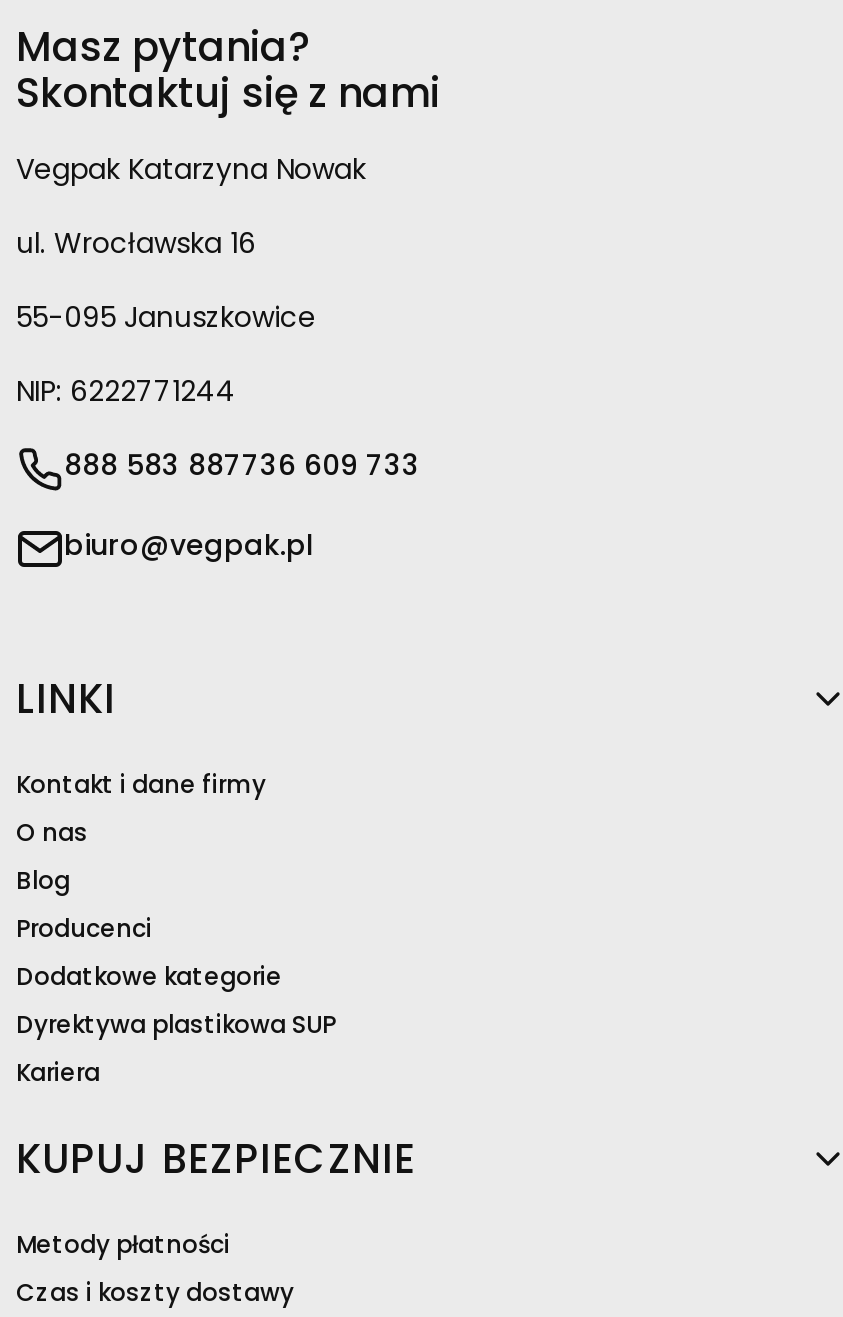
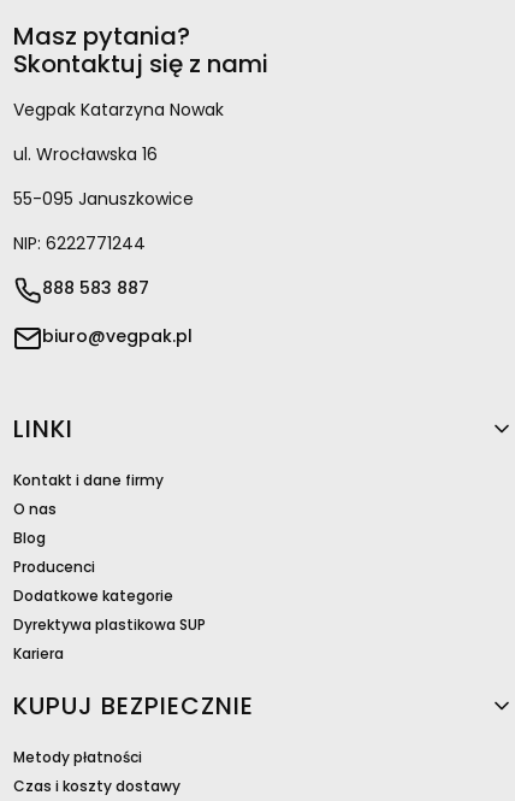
- 888 583 887736 609 733
+ 888 583 887
